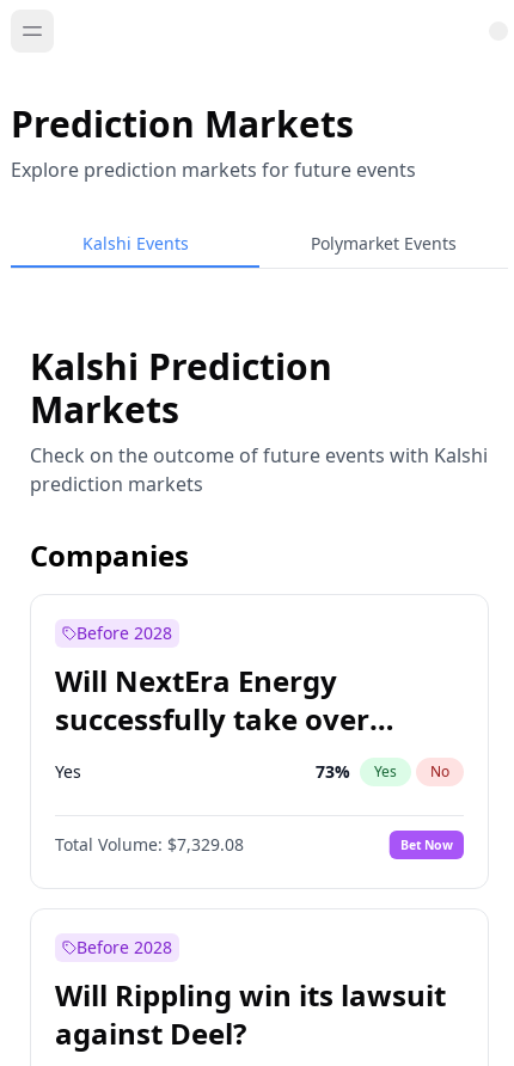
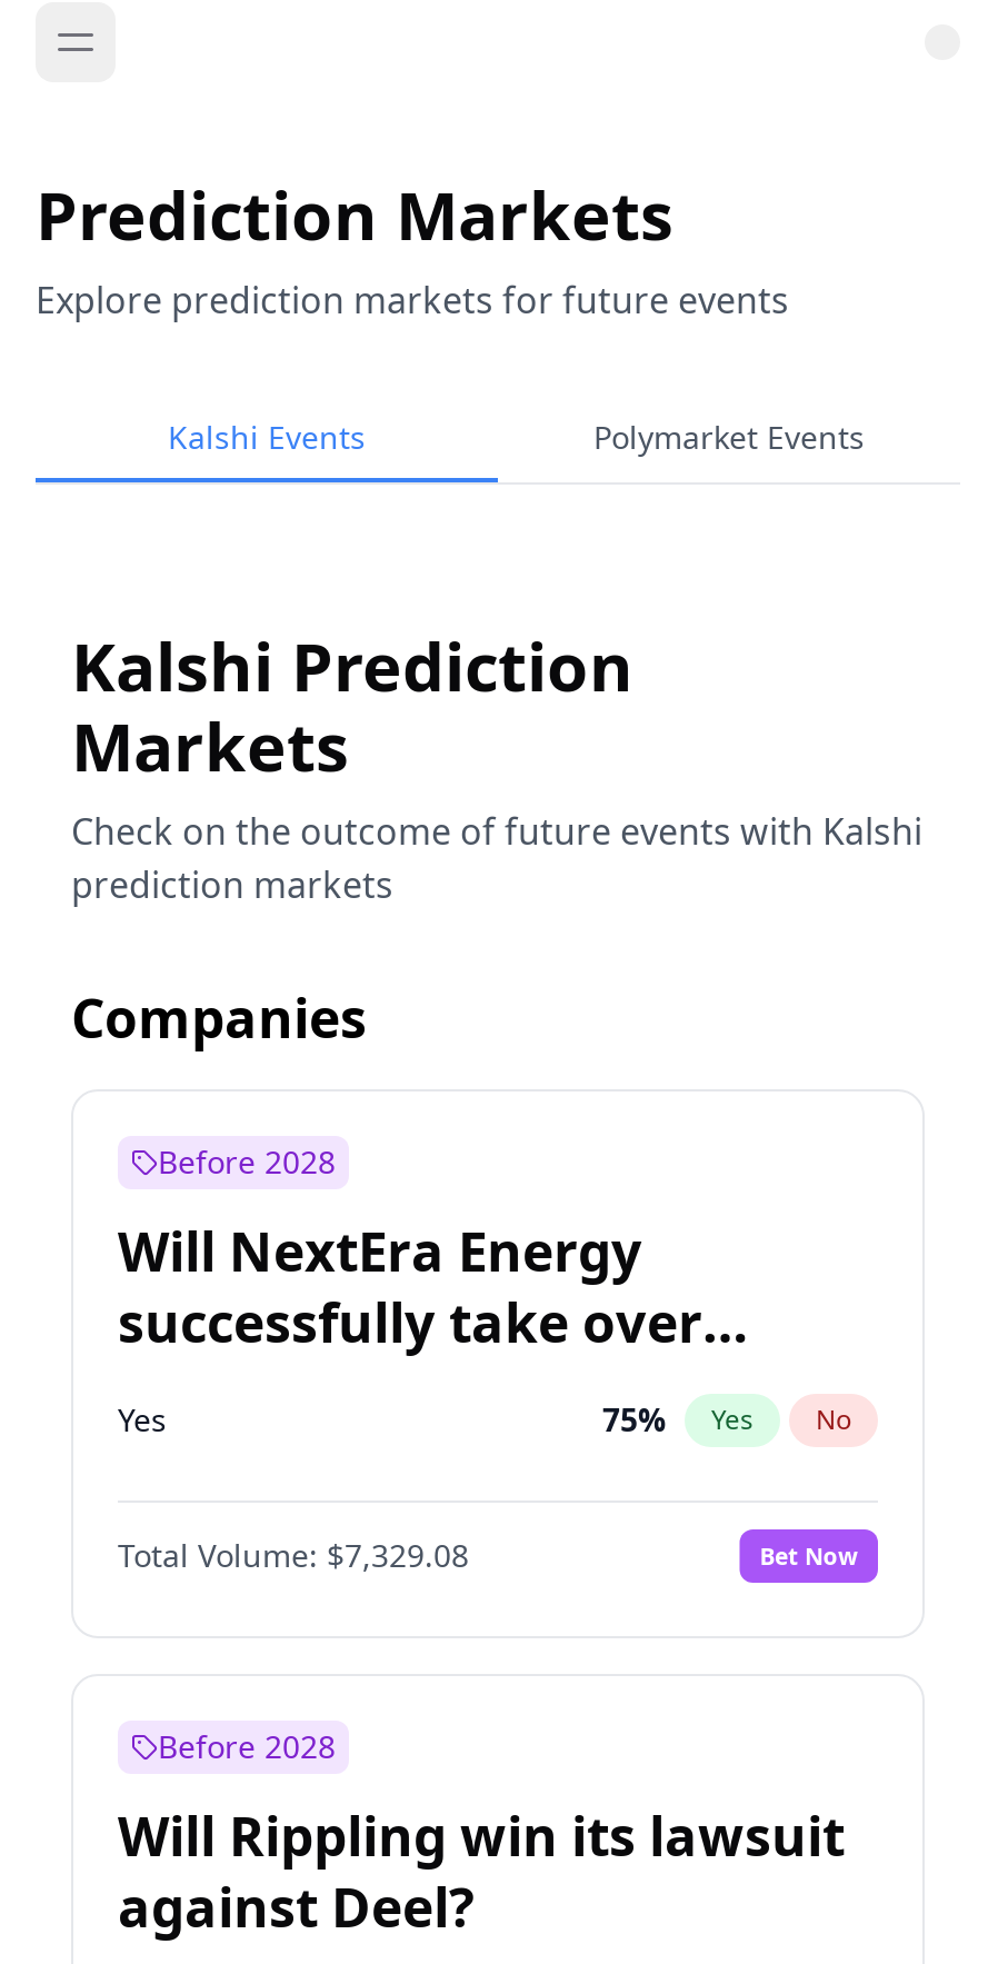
- 73%
+ 75%
